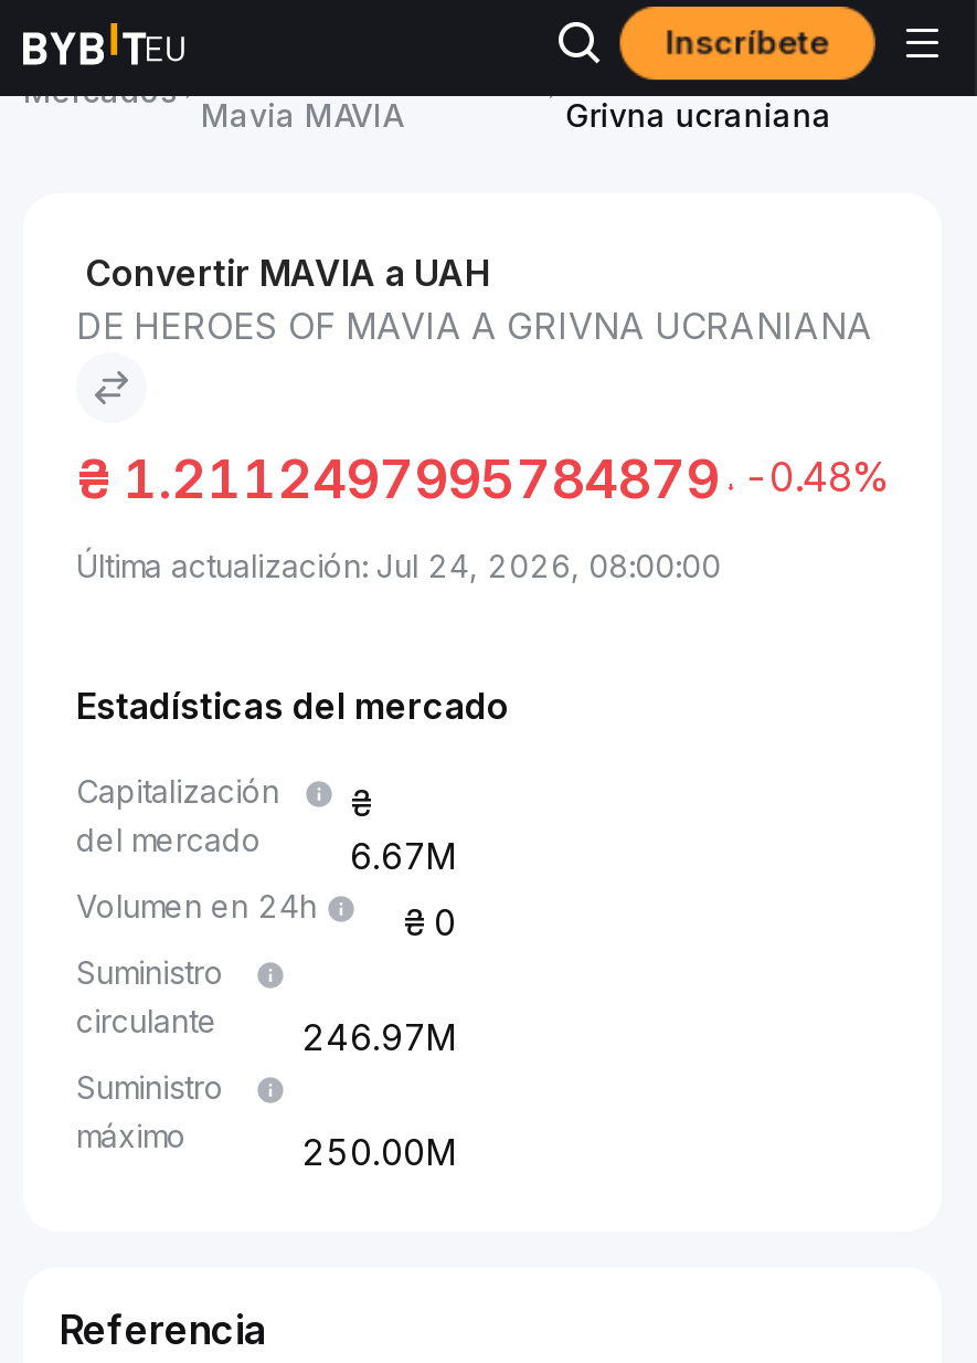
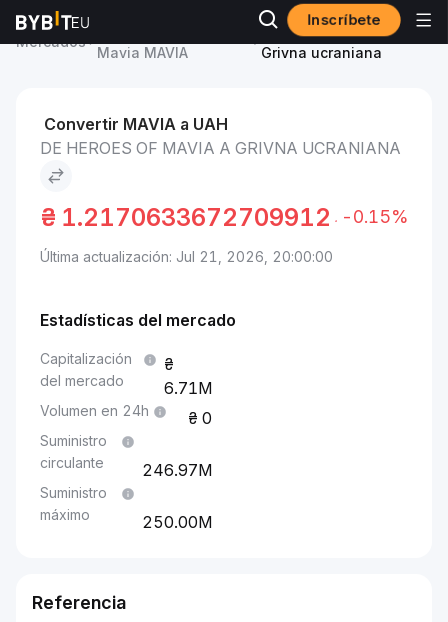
- ₴ 1.2112497995784879 -0.48%
+ ₴ 1.2170633672709912 -0.15%

- Última actualización: Jul 24, 2026, 08:00:00
+ Última actualización: Jul 21, 2026, 20:00:00

- 6.67M
+ 6.71M
